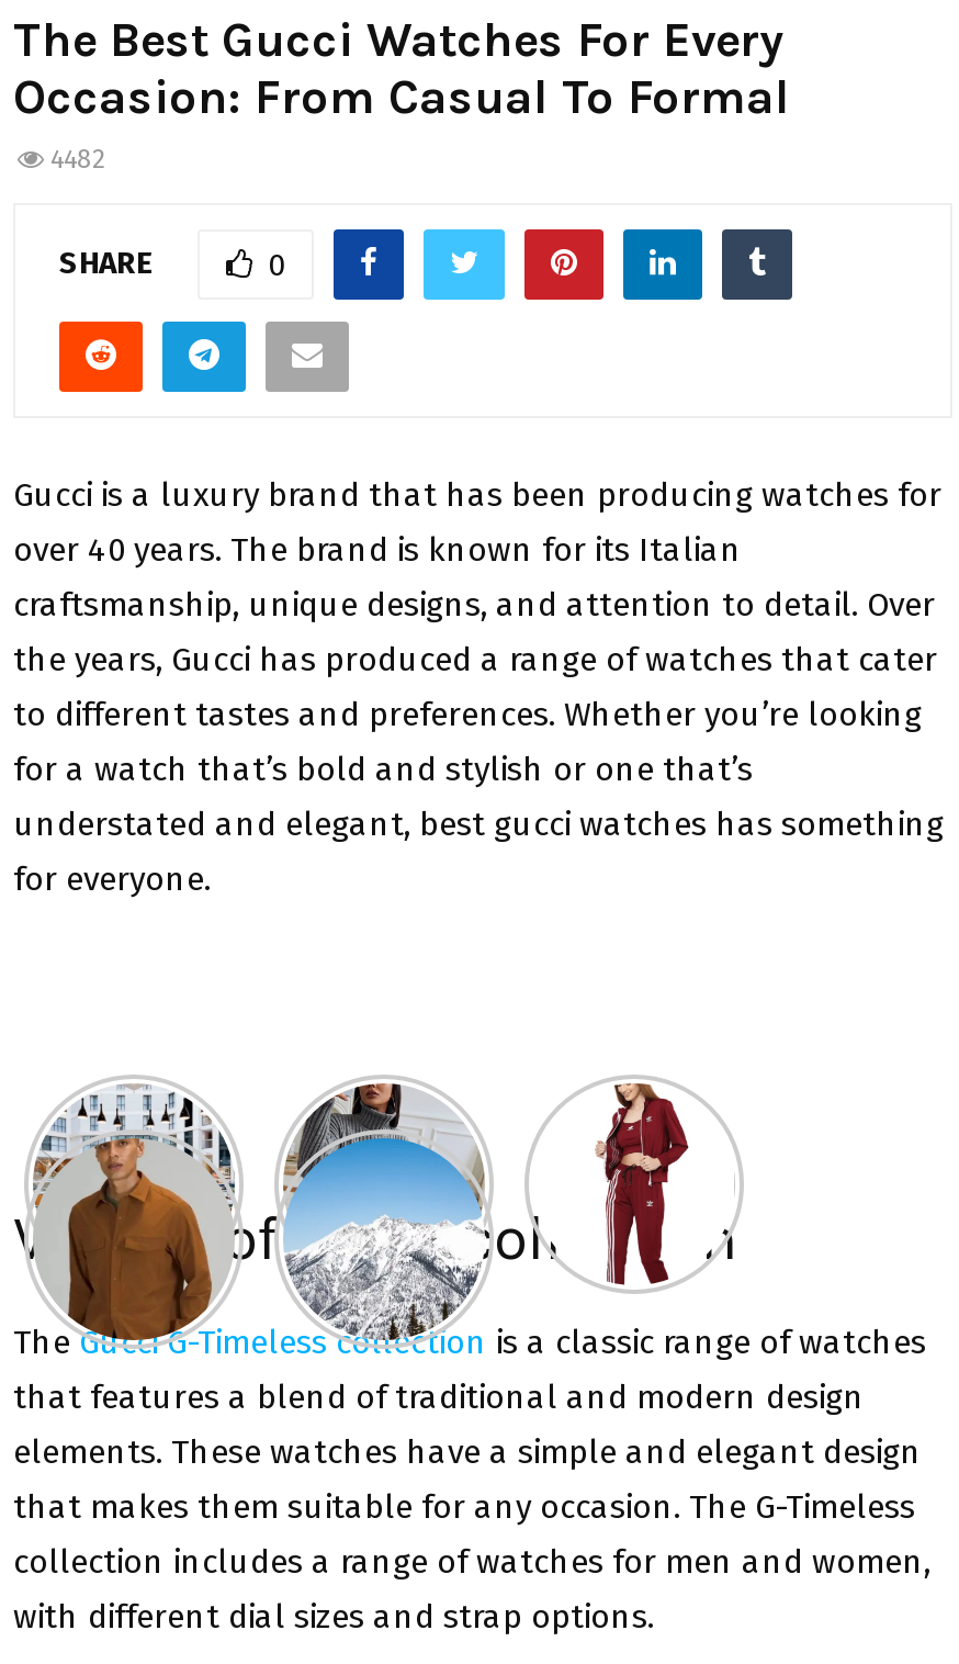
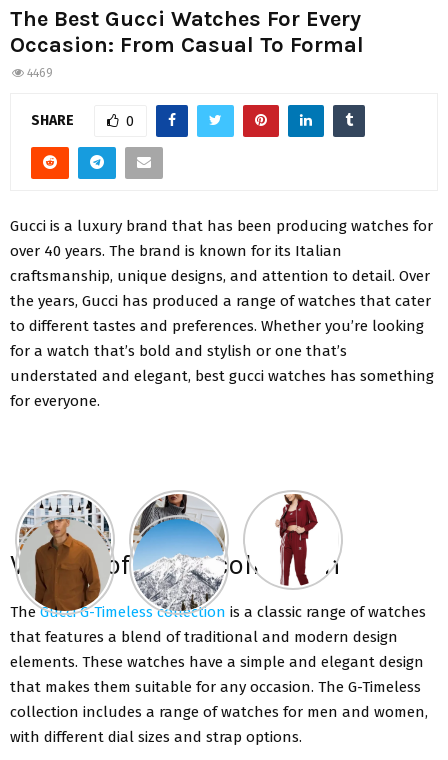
- 4482
+ 4469
